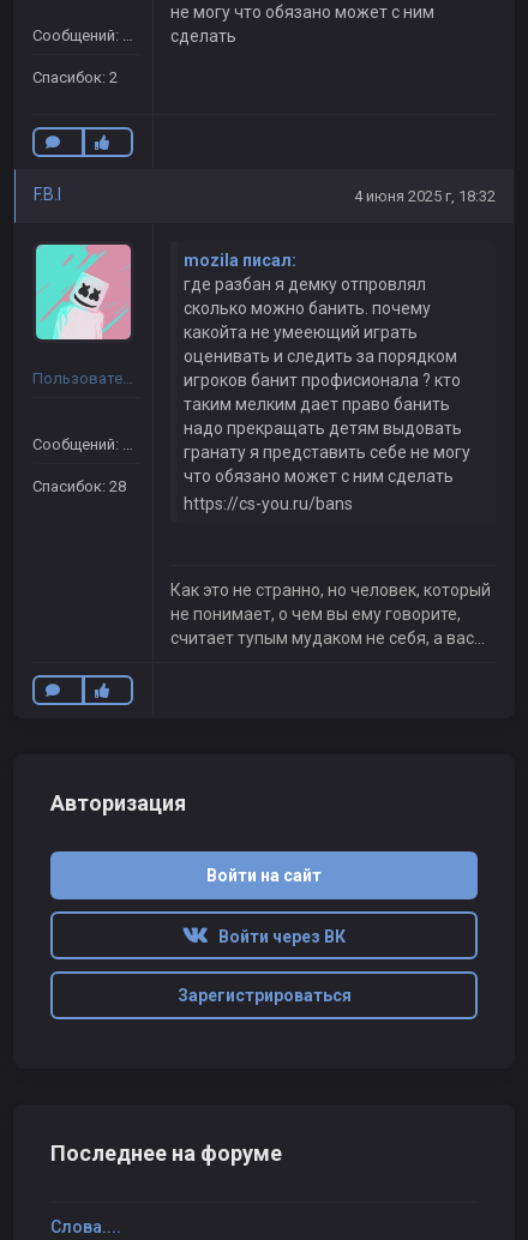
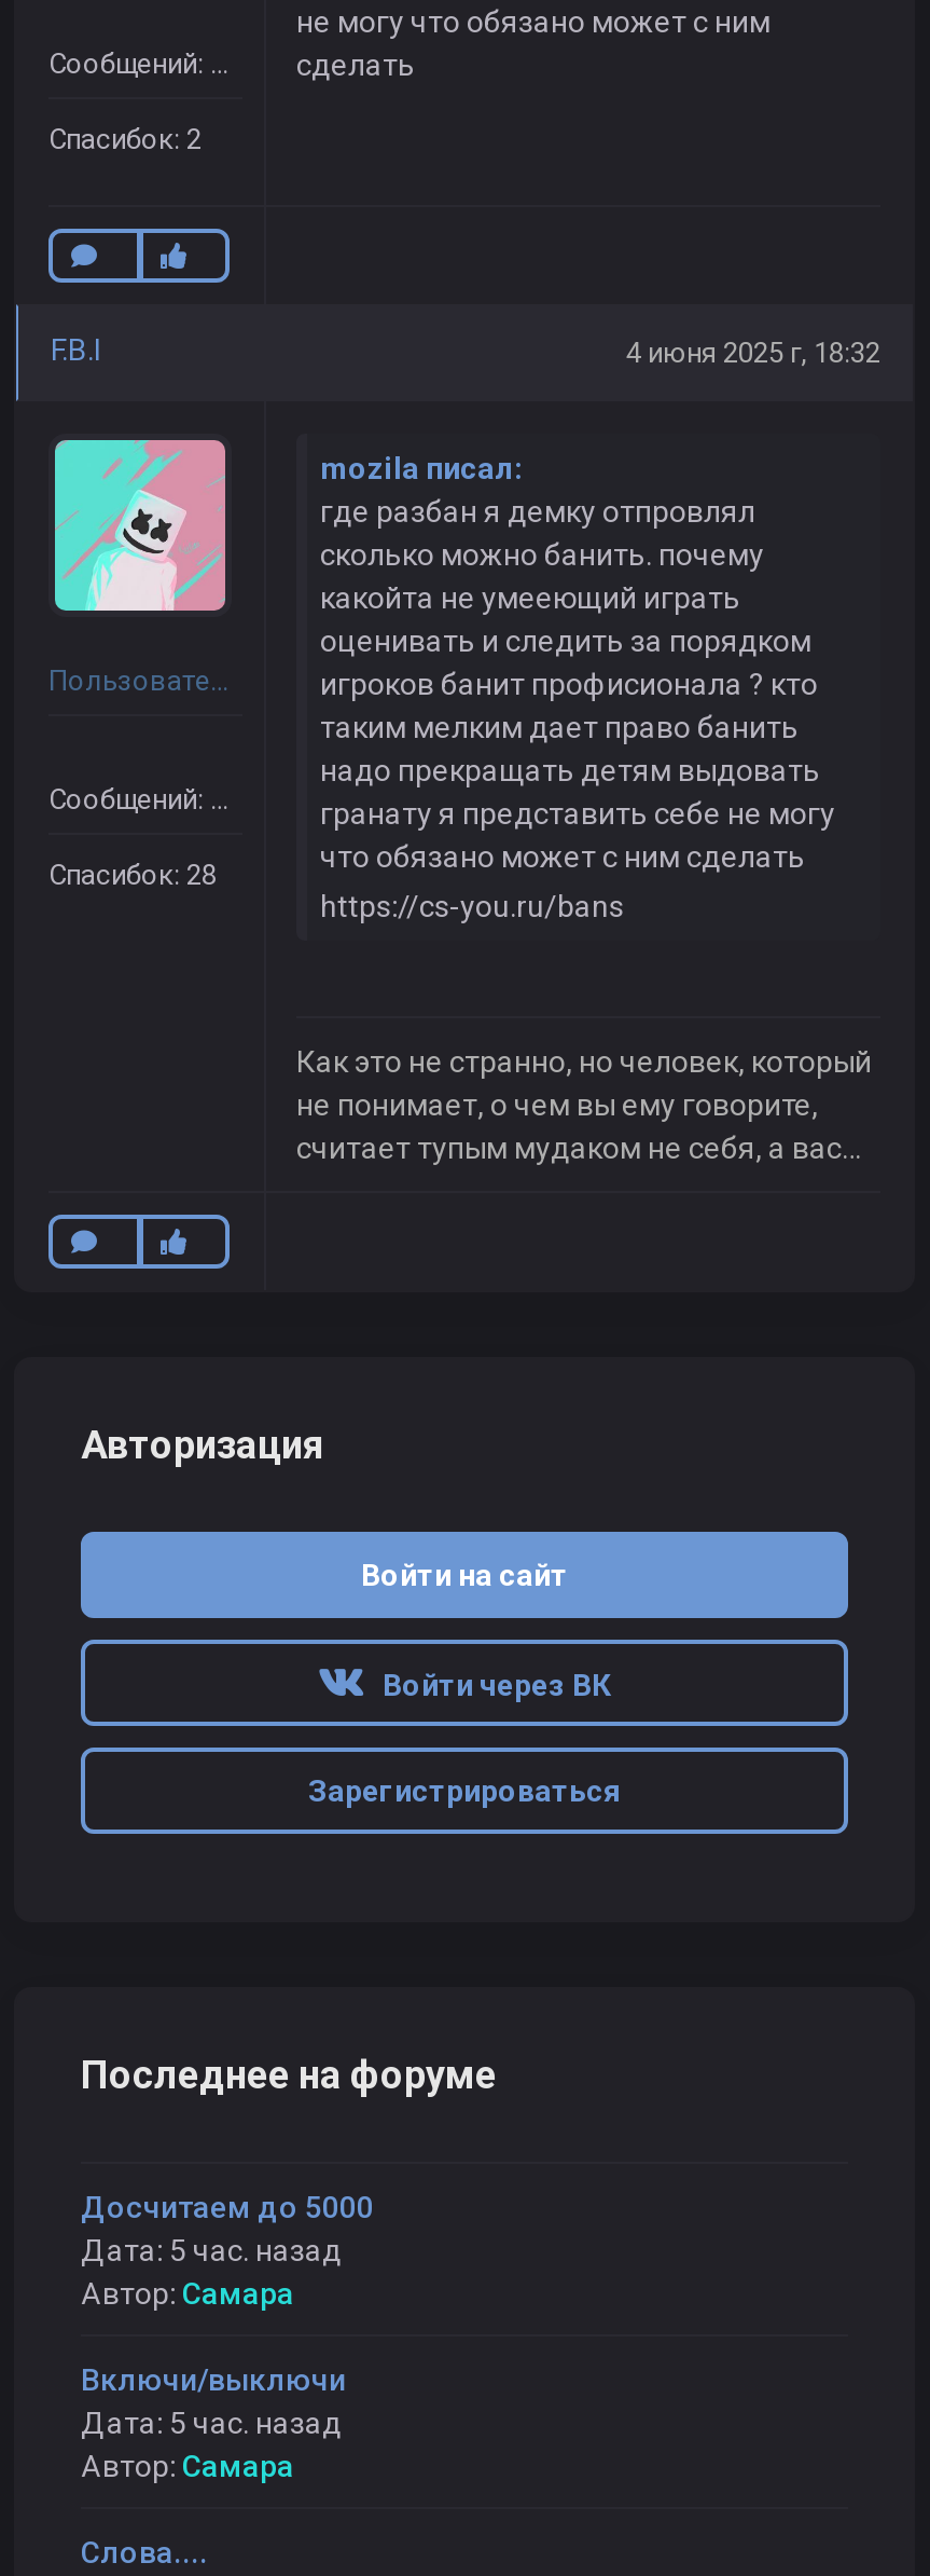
+ Досчитаем до 5000
+ Дата: 5 час. назад
+ Автор: Самара
+ Включи/выключи
+ Дата: 5 час. назад
+ Автор: Самара
